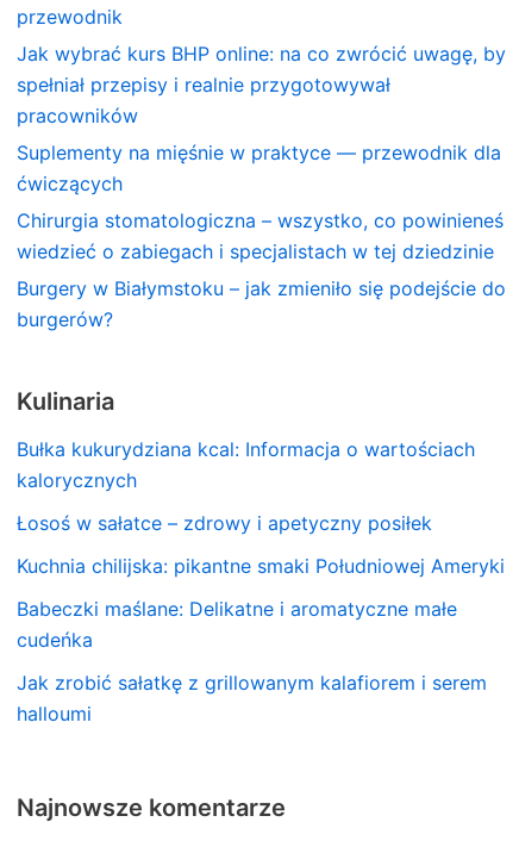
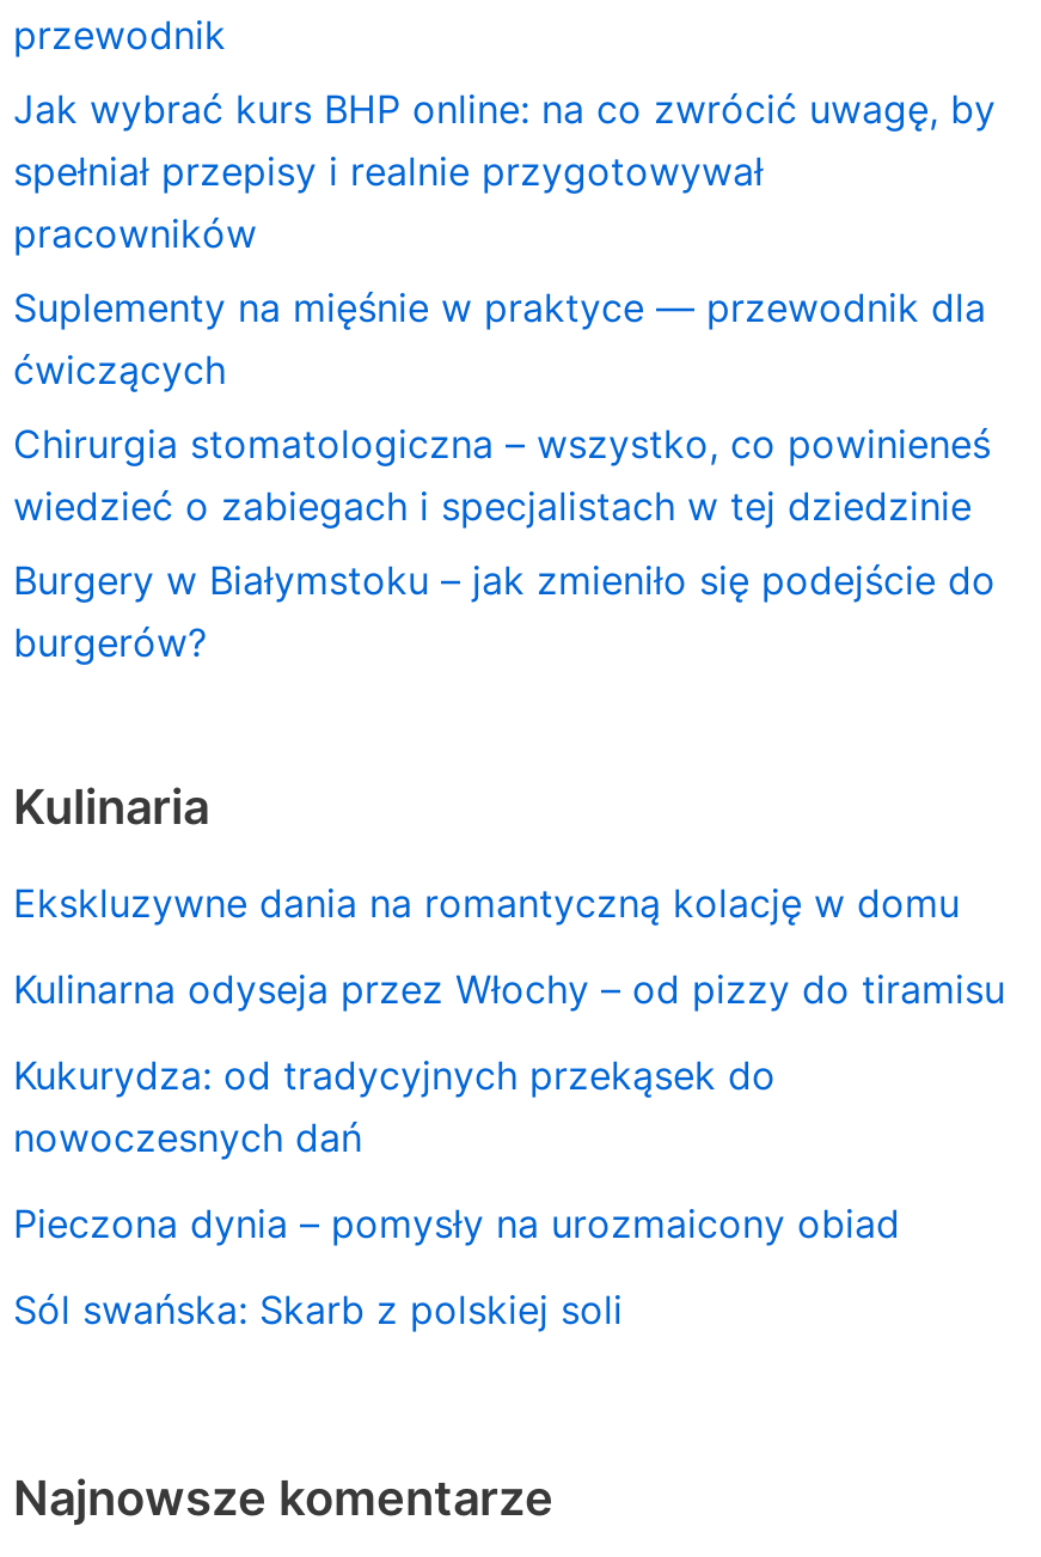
- Bułka kukurydziana kcal: Informacja o wartościach
- kalorycznych
+ Ekskluzywne dania na romantyczną kolację w domu

- Łosoś w sałatce – zdrowy i apetyczny posiłek
+ Kulinarna odyseja przez Włochy – od pizzy do tiramisu

- Kuchnia chilijska: pikantne smaki Południowej Ameryki
+ Kukurydza: od tradycyjnych przekąsek do
+ nowoczesnych dań

- Babeczki maślane: Delikatne i aromatyczne małe
- cudeńka
+ Pieczona dynia – pomysły na urozmaicony obiad

- Jak zrobić sałatkę z grillowanym kalafiorem i serem
- halloumi
+ Sól swańska: Skarb z polskiej soli
